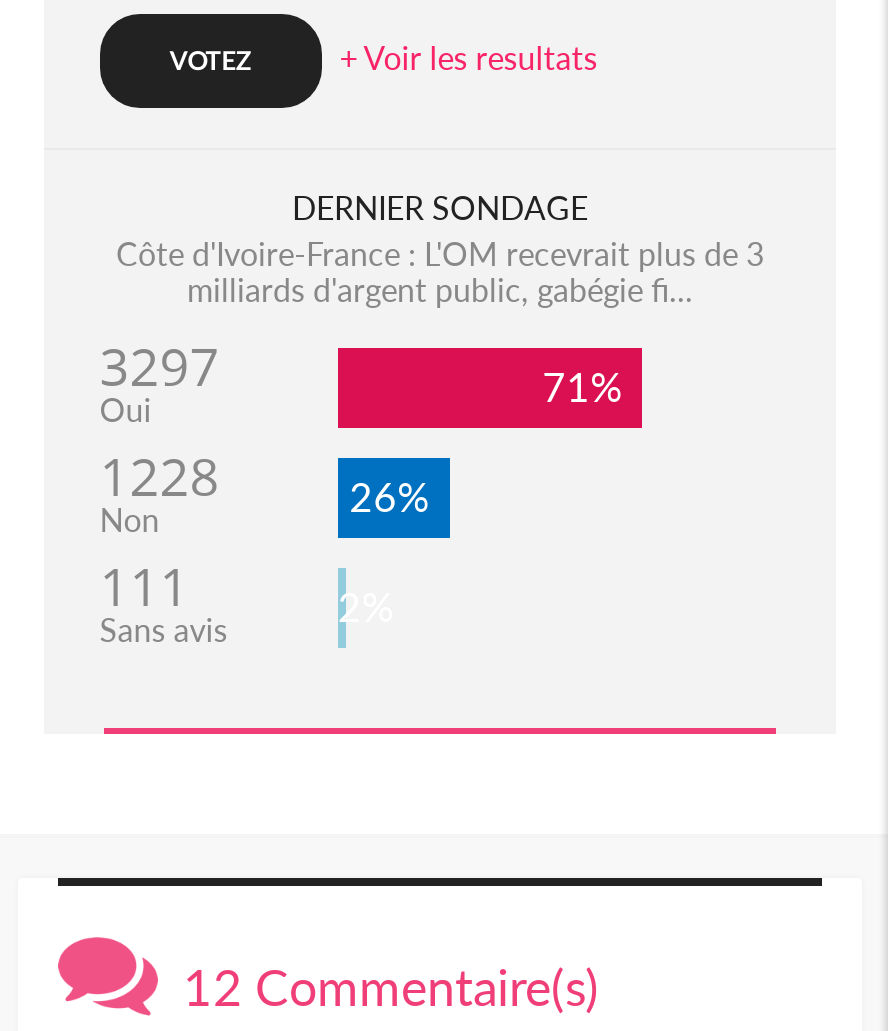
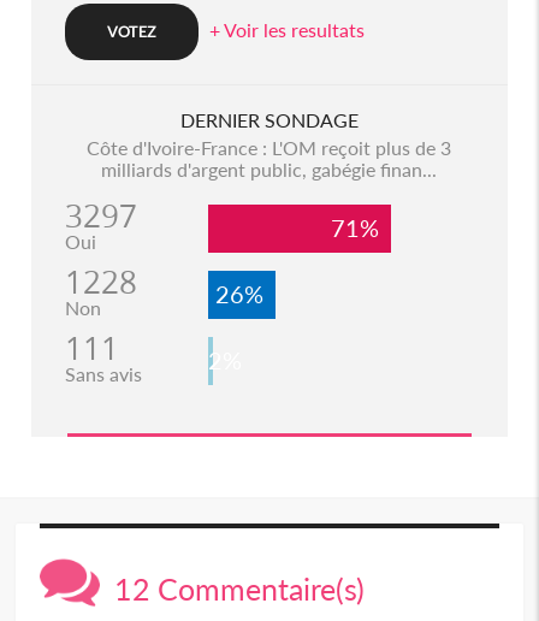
- Côte d'Ivoire-France : L'OM recevrait plus de 3
+ Côte d'Ivoire-France : L'OM reçoit plus de 3

- milliards d'argent public, gabégie fi...
+ milliards d'argent public, gabégie finan...
